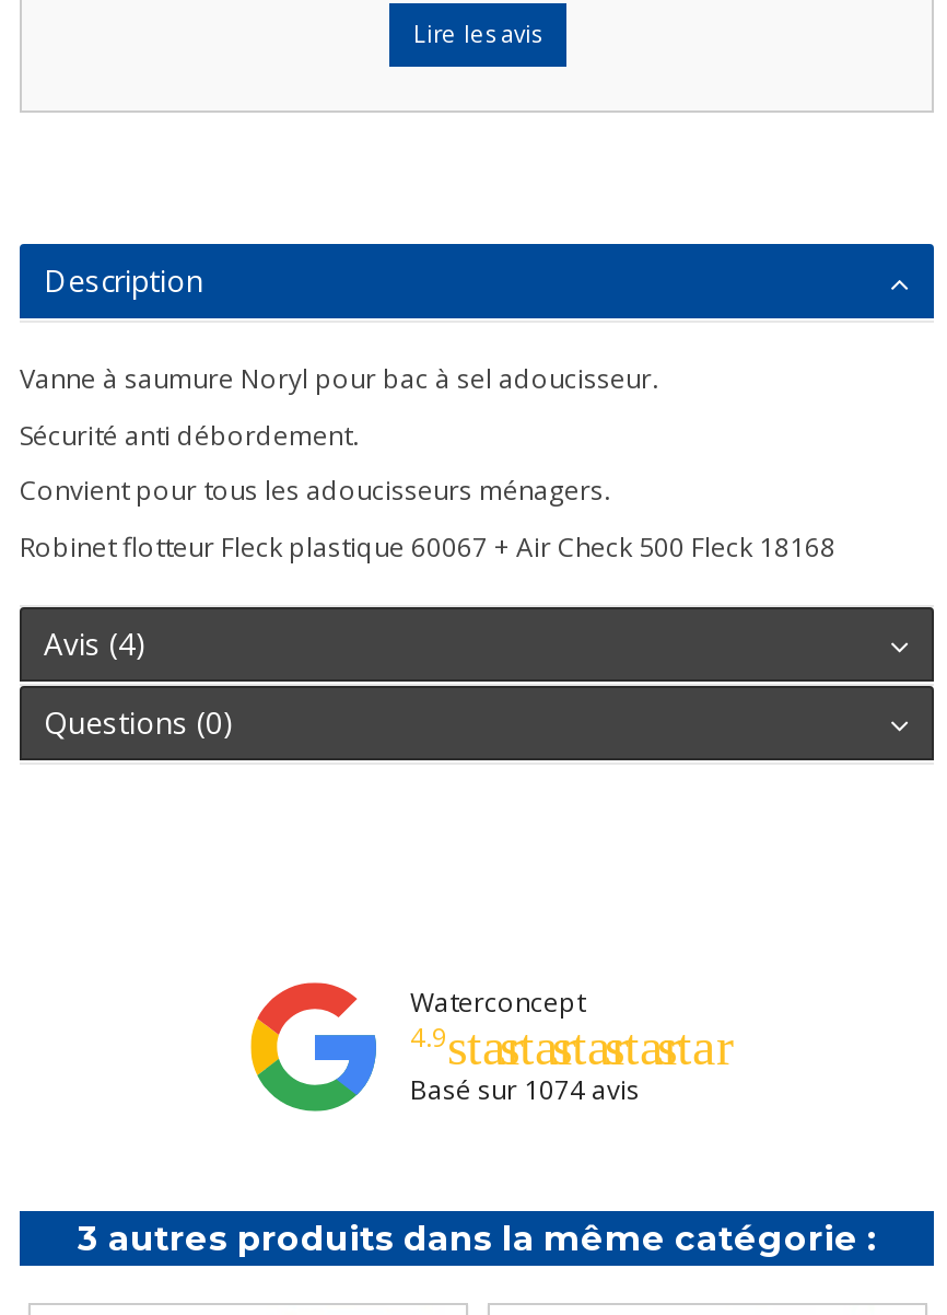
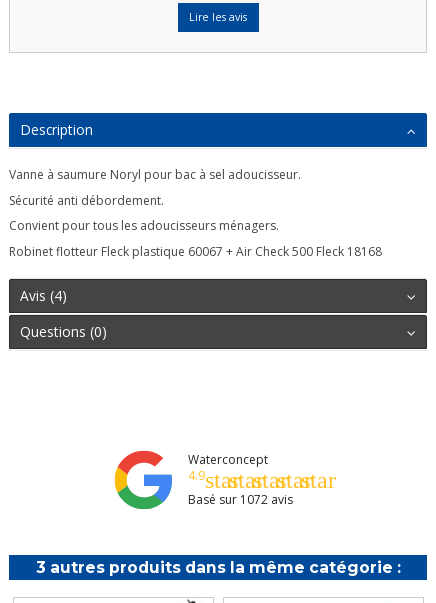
- Basé sur 1074 avis
+ Basé sur 1072 avis
